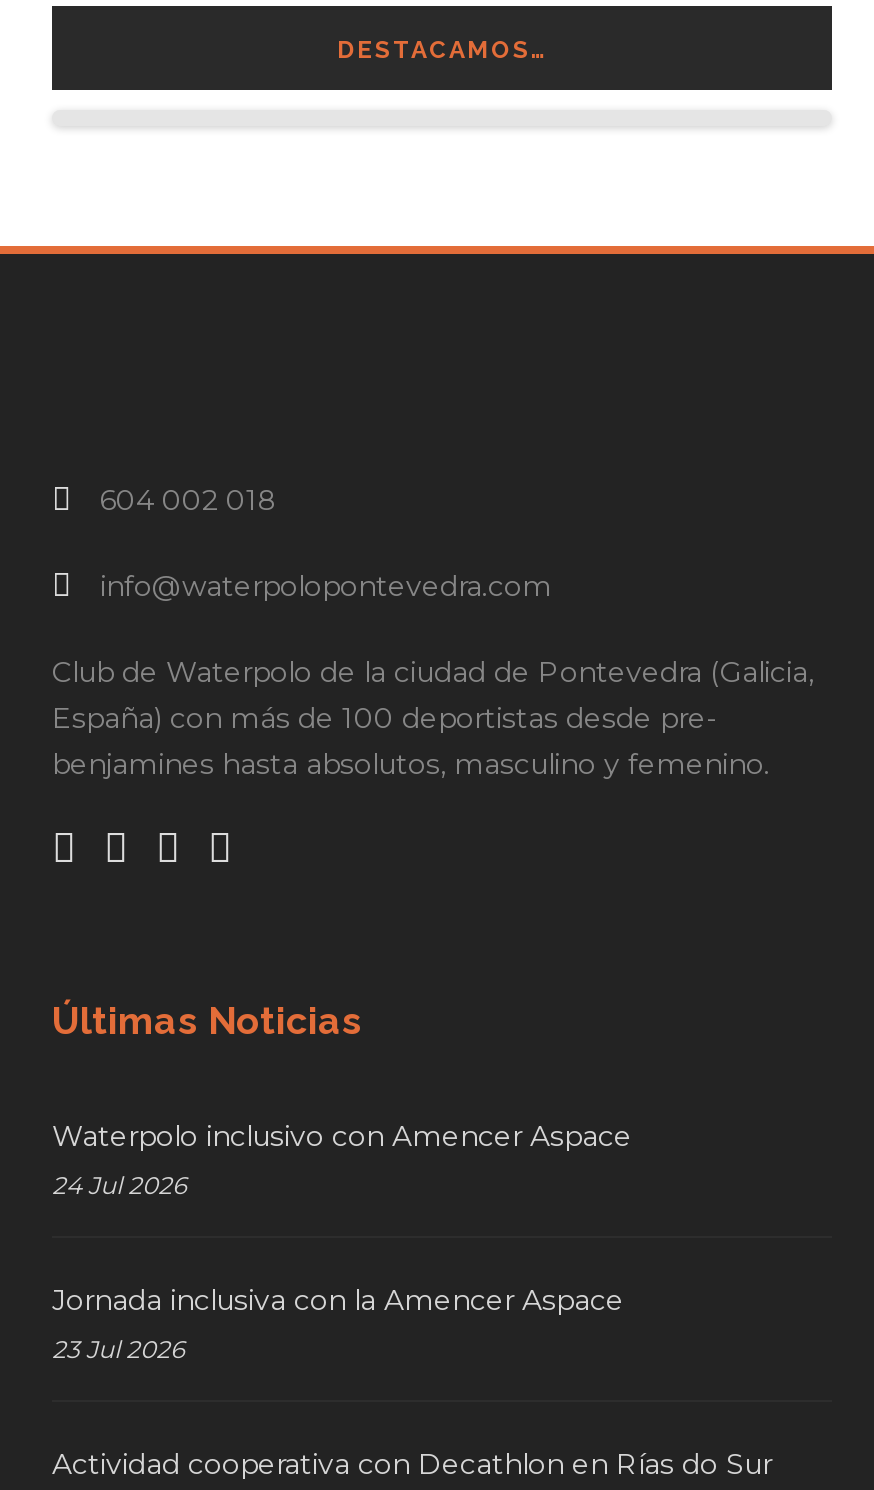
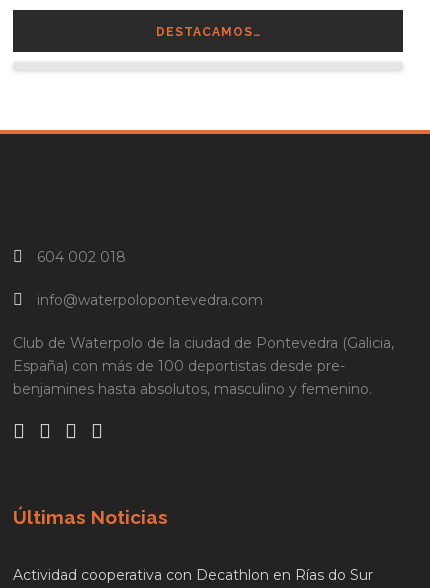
- Waterpolo inclusivo con Amencer Aspace
- 24 Jul 2026
- Jornada inclusiva con la Amencer Aspace
- 23 Jul 2026
